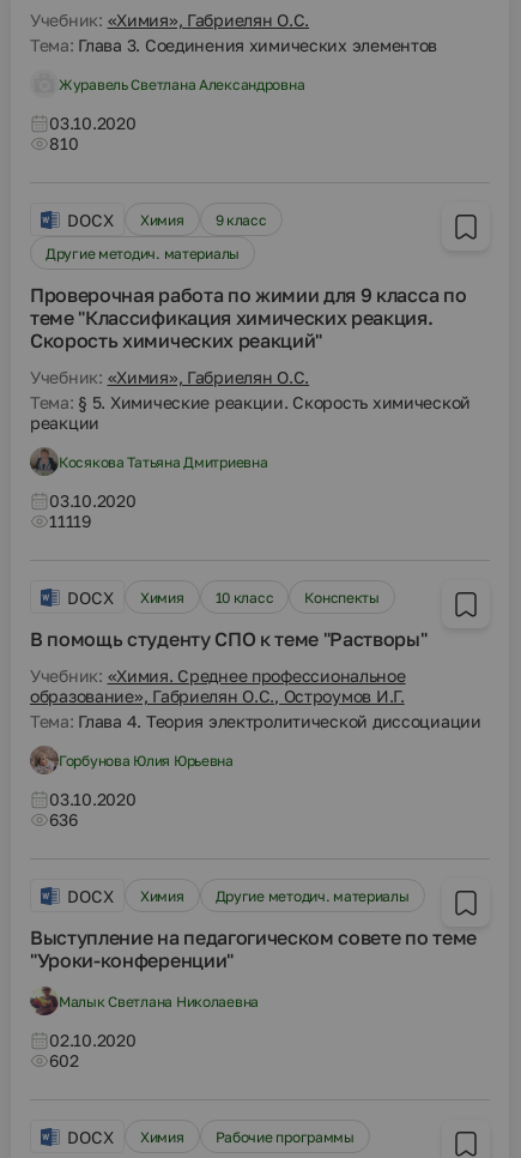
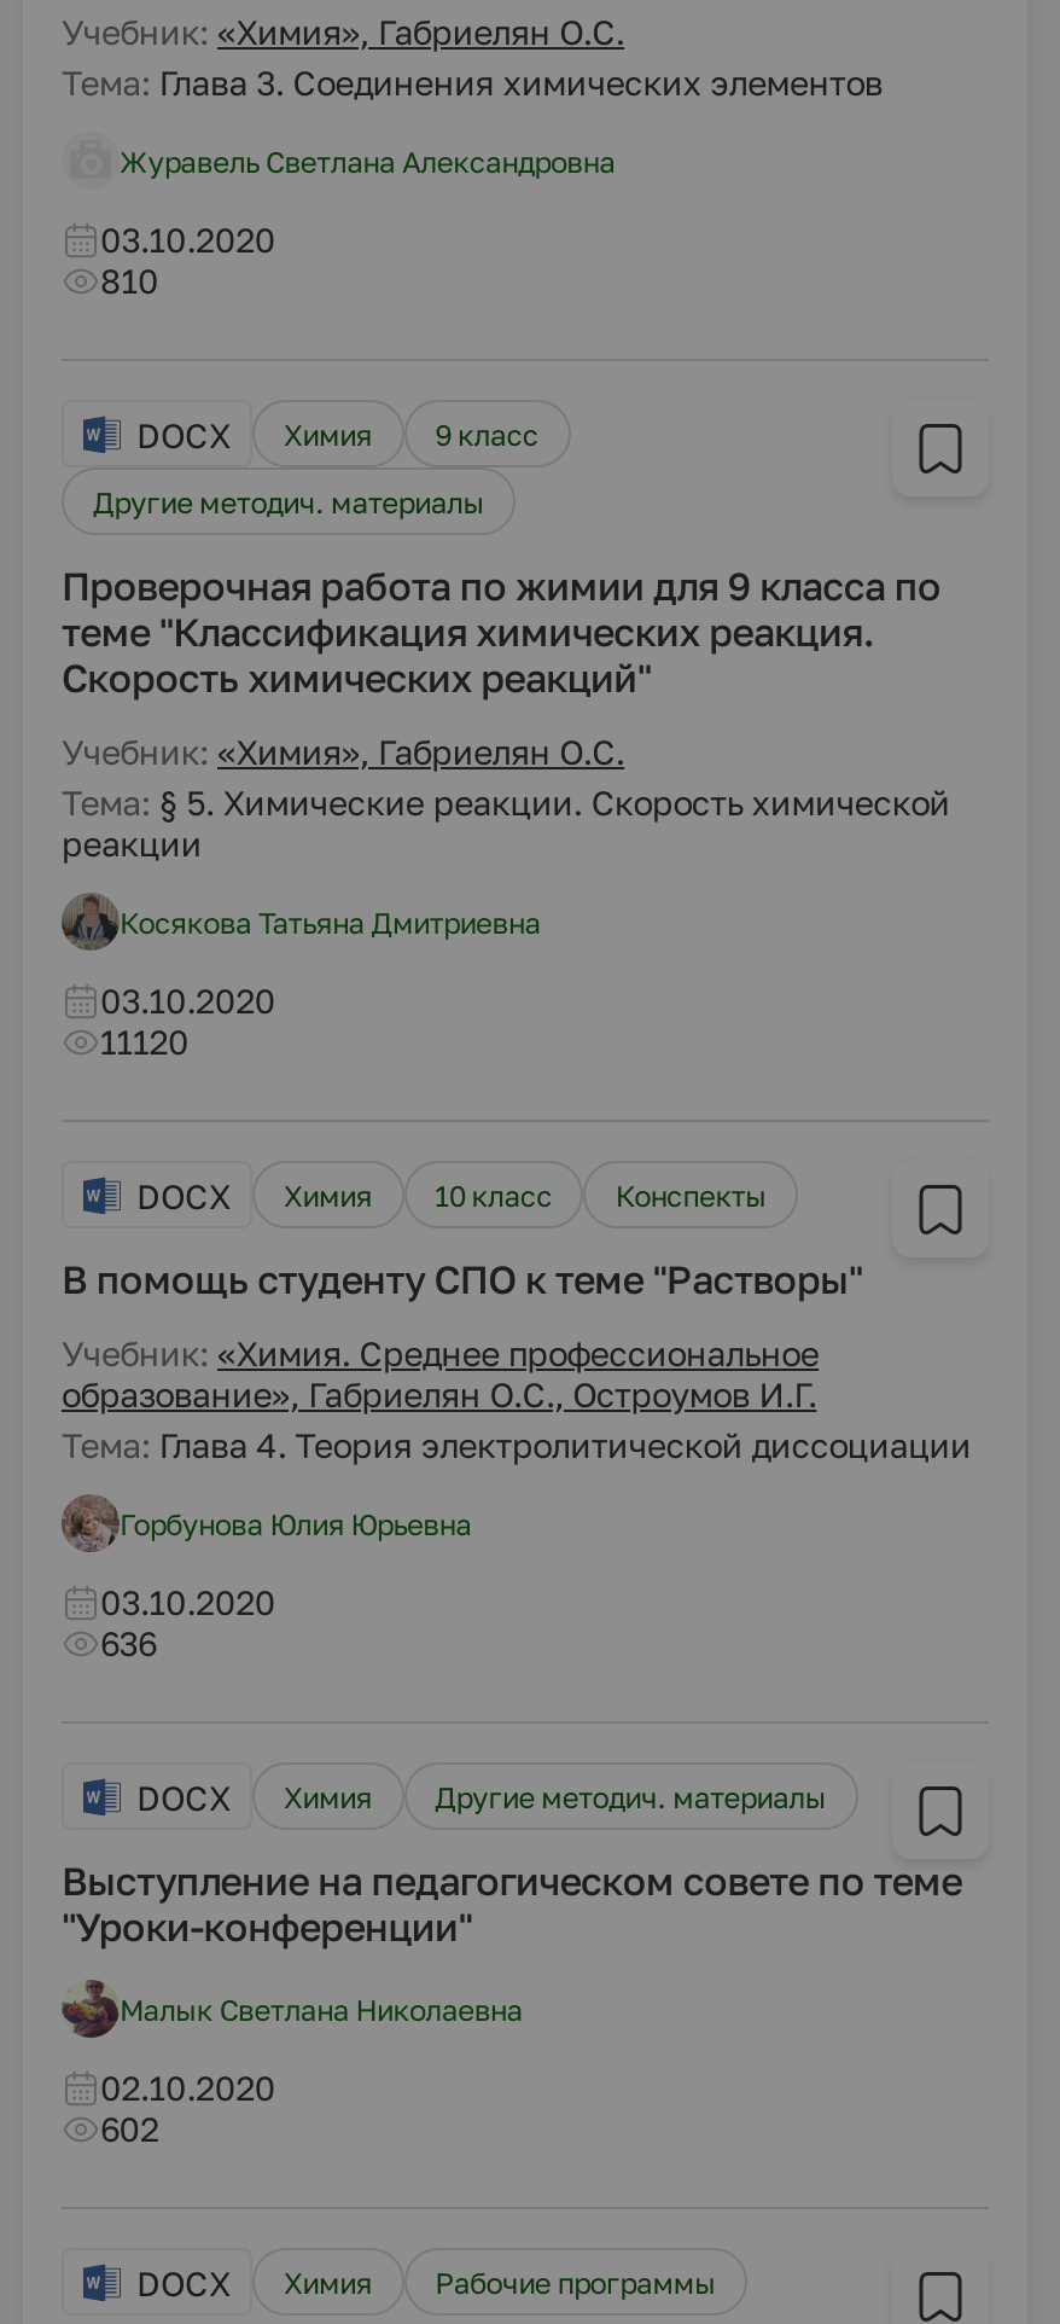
- 11119
+ 11120
